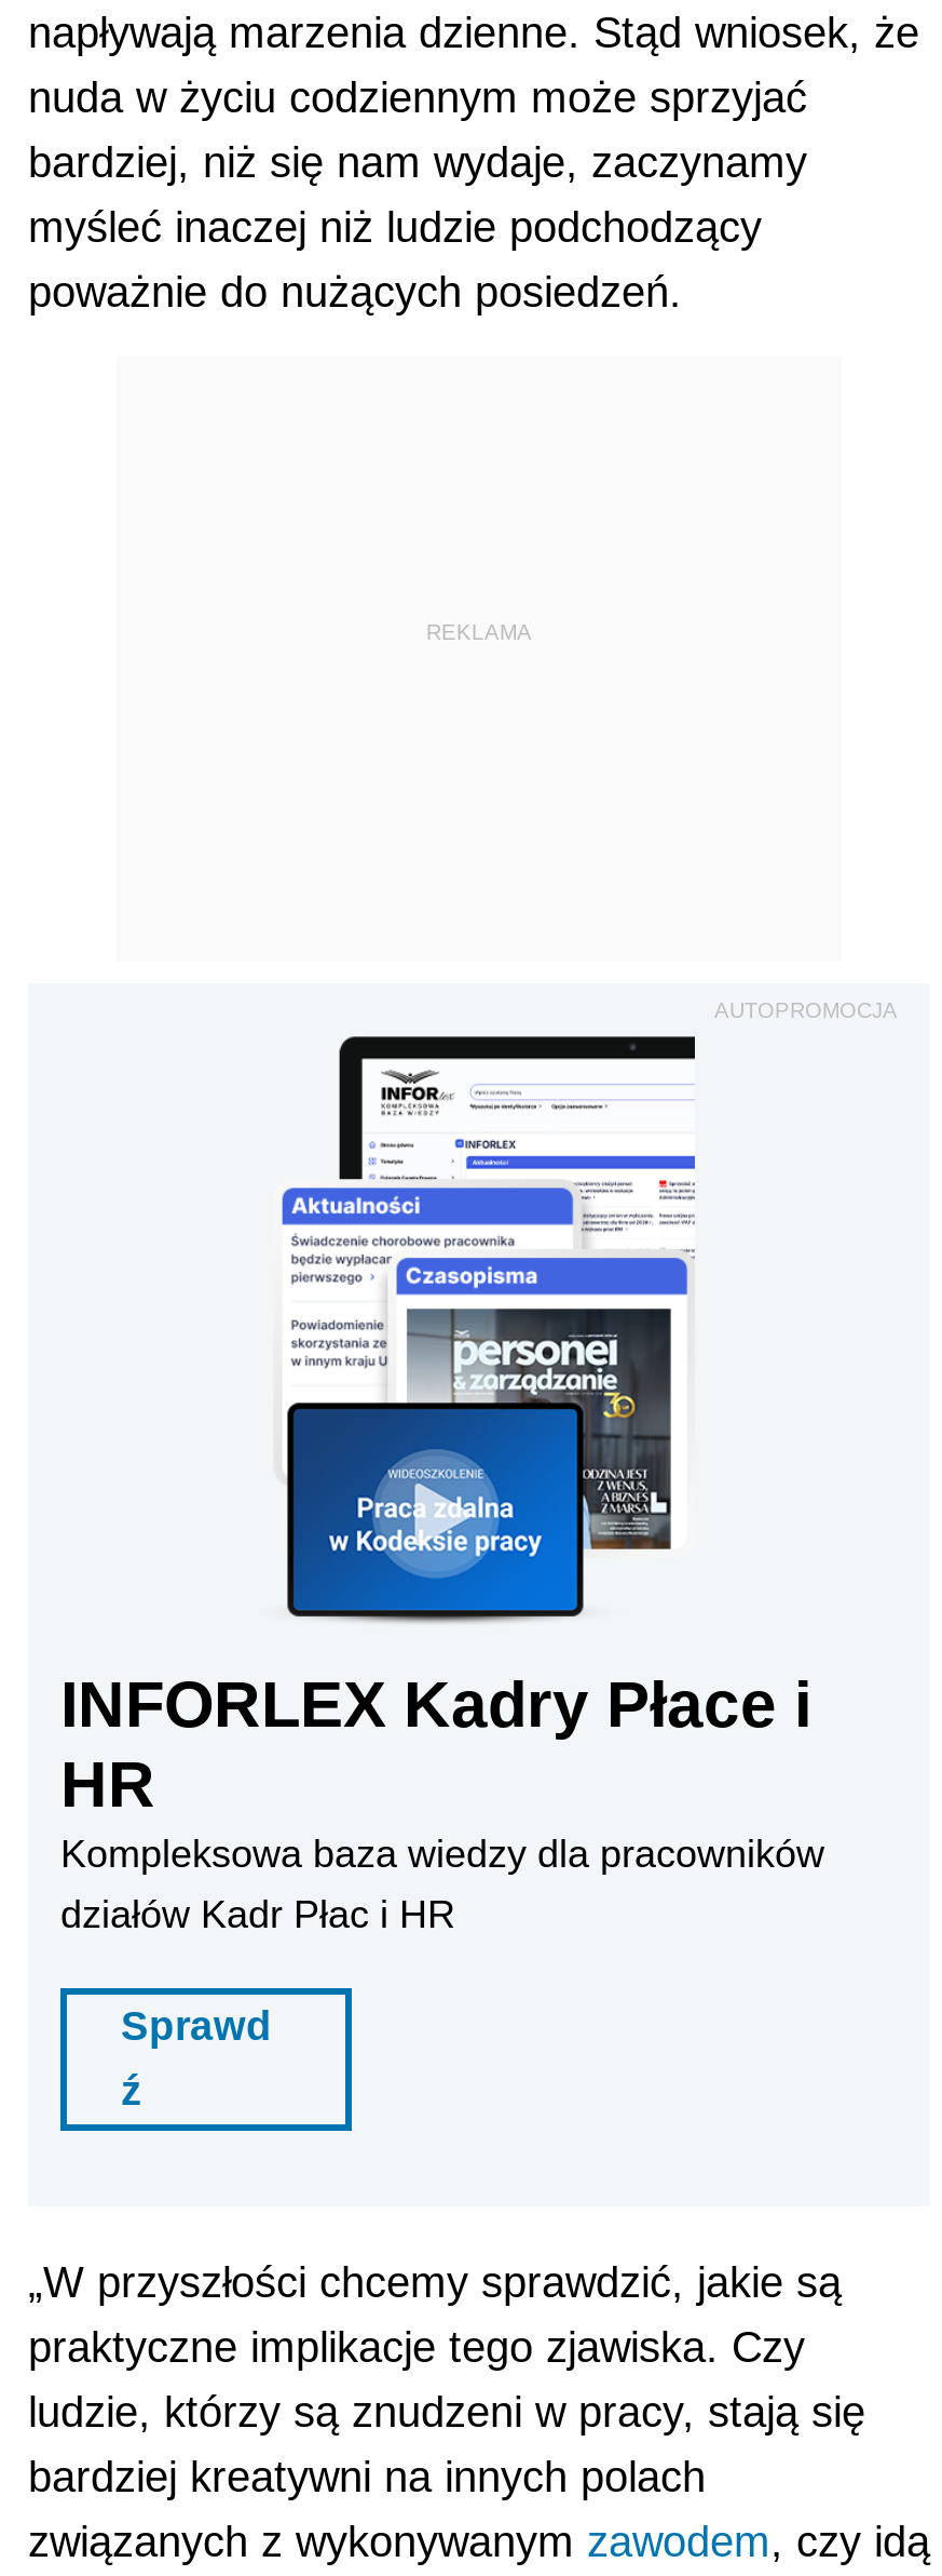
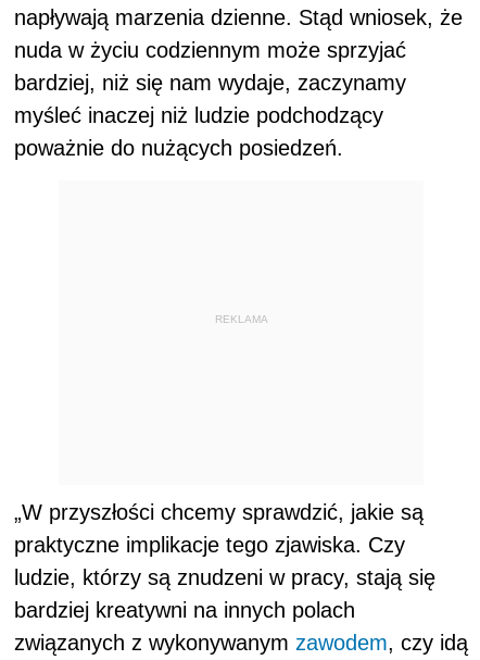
- AUTOPROMOCJA

- [image]
- INFORLEX Kadry Płace i
- HR
- Kompleksowa baza wiedzy dla pracowników
- działów Kadr Płac i HR
- Sprawd
- ź
